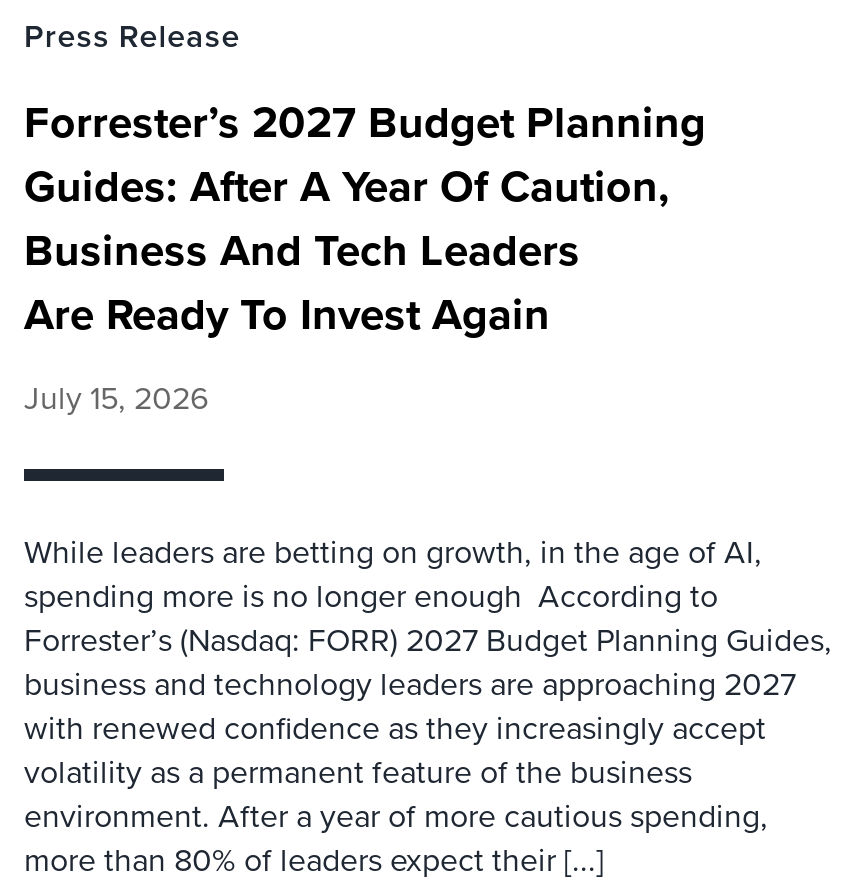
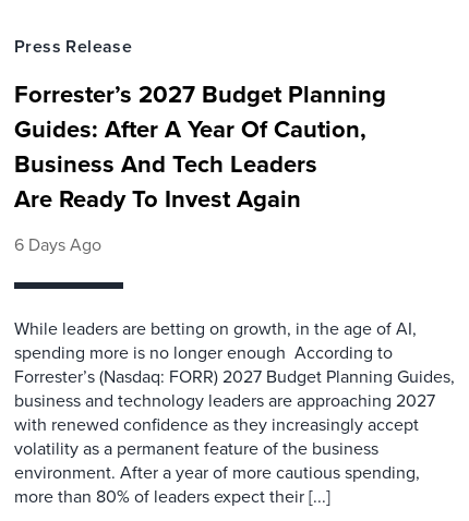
- July 15, 2026
+ 6 Days Ago
